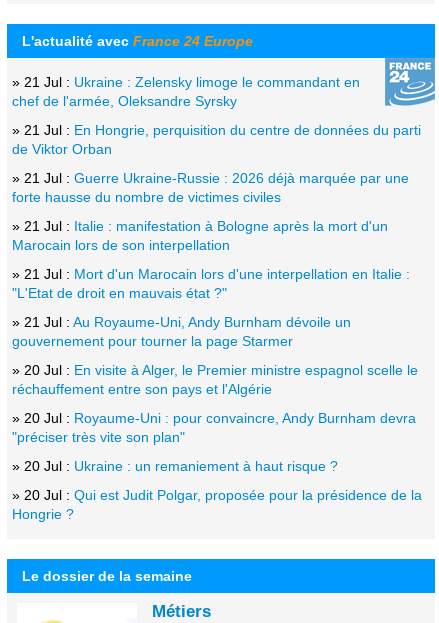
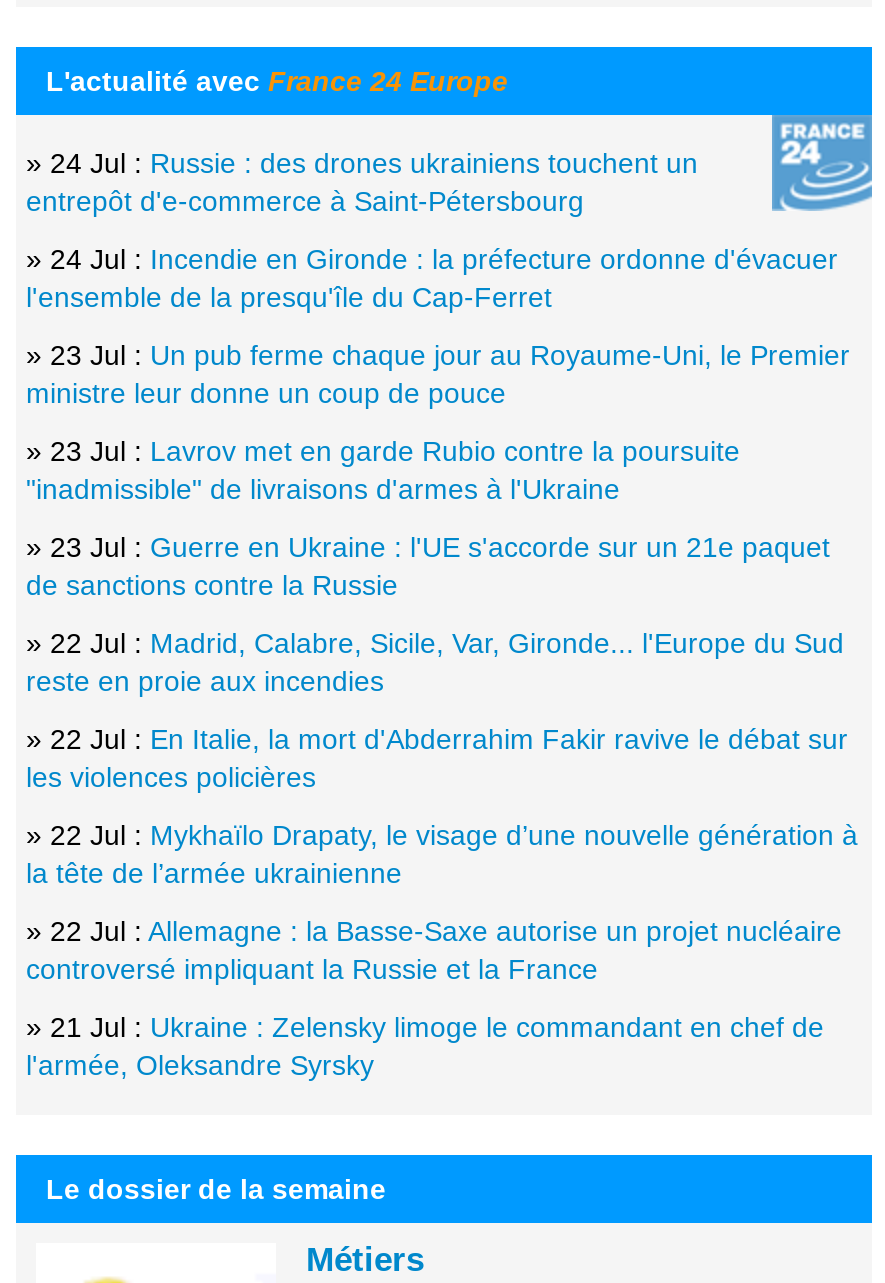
- » 21 Jul : Ukraine : Zelensky limoge le commandant en
- chef de l'armée, Oleksandre Syrsky
+ » 24 Jul : Russie : des drones ukrainiens touchent un
+ entrepôt d'e-commerce à Saint-Pétersbourg

- » 21 Jul : En Hongrie, perquisition du centre de données du parti
- de Viktor Orban
+ » 24 Jul : Incendie en Gironde : la préfecture ordonne d'évacuer
+ l'ensemble de la presqu'île du Cap-Ferret

- » 21 Jul : Guerre Ukraine-Russie : 2026 déjà marquée par une
- forte hausse du nombre de victimes civiles
+ » 23 Jul : Un pub ferme chaque jour au Royaume-Uni, le Premier
+ ministre leur donne un coup de pouce

- » 21 Jul : Italie : manifestation à Bologne après la mort d'un
- Marocain lors de son interpellation
+ » 23 Jul : Lavrov met en garde Rubio contre la poursuite
+ "inadmissible" de livraisons d'armes à l'Ukraine

- » 21 Jul : Mort d'un Marocain lors d'une interpellation en Italie :
- "L'Etat de droit en mauvais état ?"
+ » 23 Jul : Guerre en Ukraine : l'UE s'accorde sur un 21e paquet
+ de sanctions contre la Russie

- » 21 Jul : Au Royaume-Uni, Andy Burnham dévoile un
- gouvernement pour tourner la page Starmer
+ » 22 Jul : Madrid, Calabre, Sicile, Var, Gironde... l'Europe du Sud
+ reste en proie aux incendies

- » 20 Jul : En visite à Alger, le Premier ministre espagnol scelle le
- réchauffement entre son pays et l'Algérie
+ » 22 Jul : En Italie, la mort d'Abderrahim Fakir ravive le débat sur
+ les violences policières

- » 20 Jul : Royaume-Uni : pour convaincre, Andy Burnham devra
- "préciser très vite son plan"
+ » 22 Jul : Mykhaïlo Drapaty, le visage d’une nouvelle génération à
+ la tête de l’armée ukrainienne

- » 20 Jul : Ukraine : un remaniement à haut risque ?
+ » 22 Jul : Allemagne : la Basse-Saxe autorise un projet nucléaire
+ controversé impliquant la Russie et la France

- » 20 Jul : Qui est Judit Polgar, proposée pour la présidence de la
- Hongrie ?
+ » 21 Jul : Ukraine : Zelensky limoge le commandant en chef de
+ l'armée, Oleksandre Syrsky
